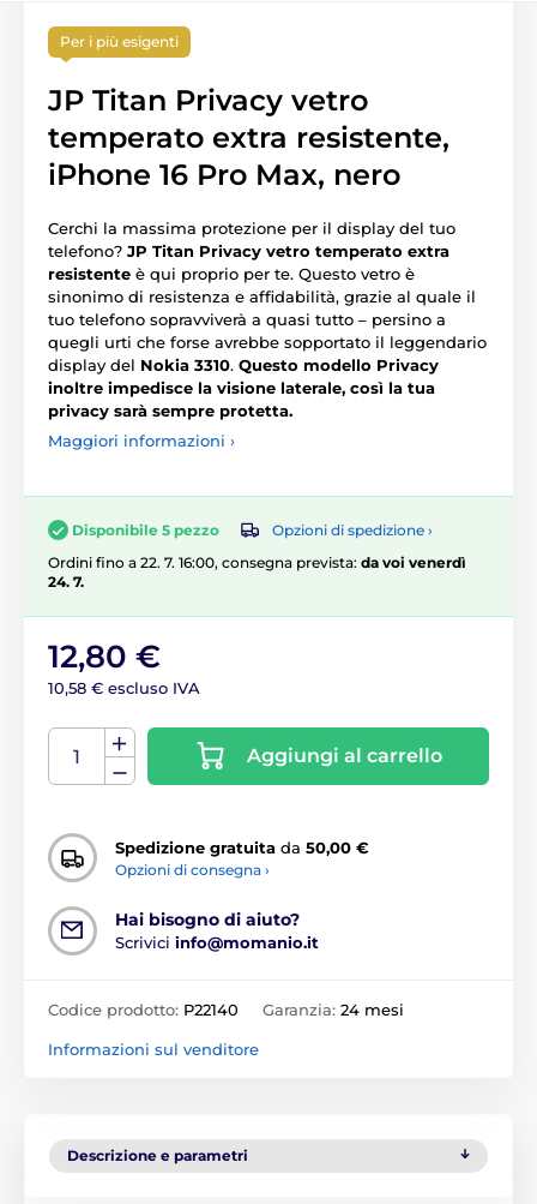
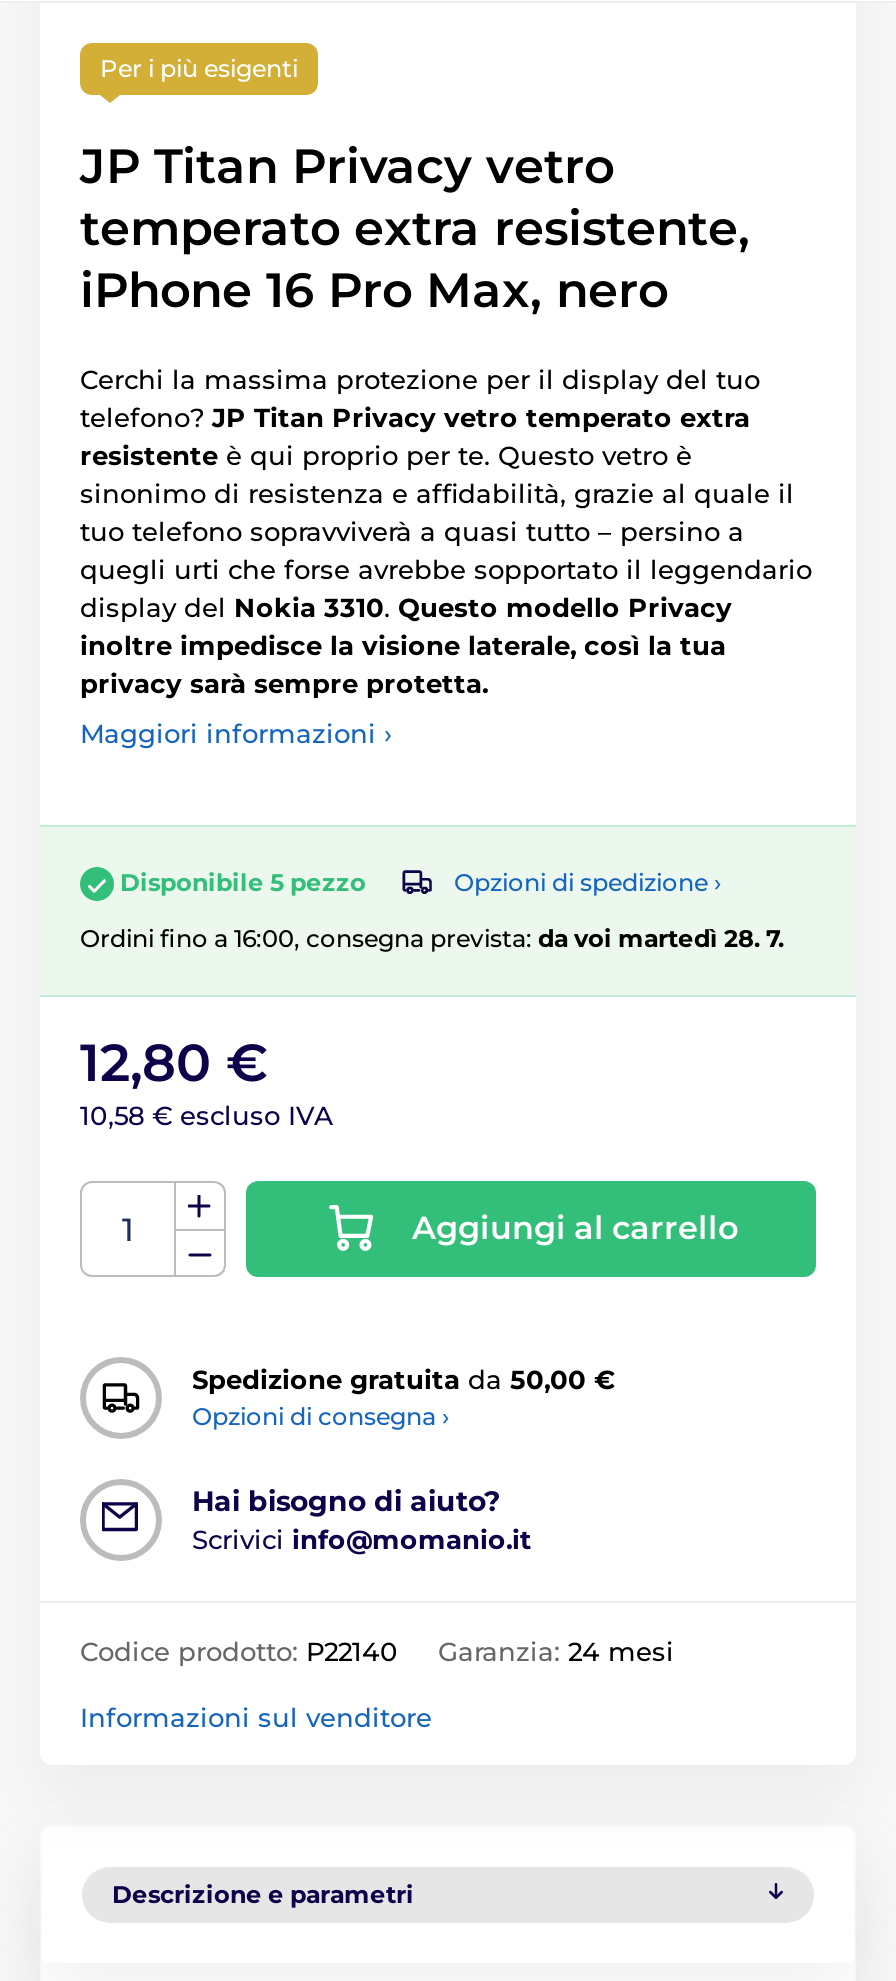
- Ordini fino a 22. 7. 16:00, consegna prevista: da voi venerdì
- 24. 7.
+ Ordini fino a 16:00, consegna prevista: da voi martedì 28. 7.
